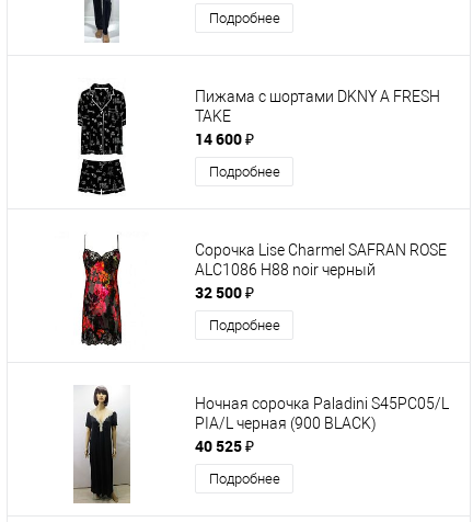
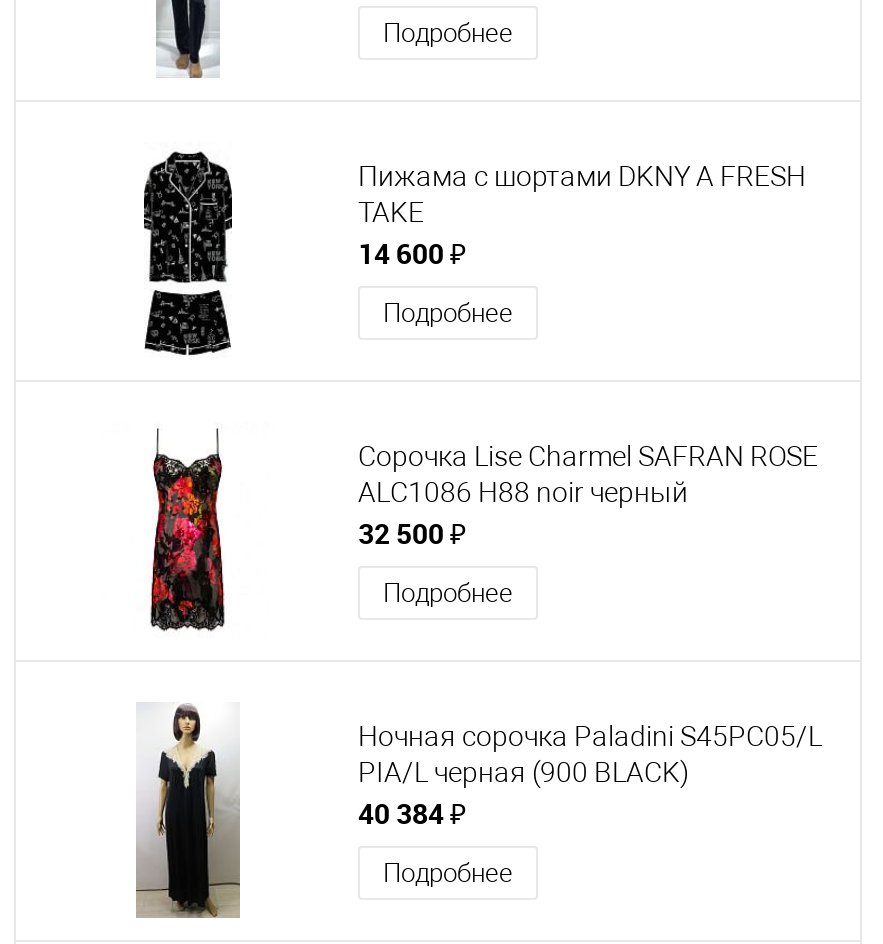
- 40 525 ₽
+ 40 384 ₽
